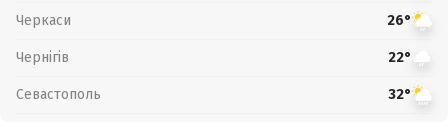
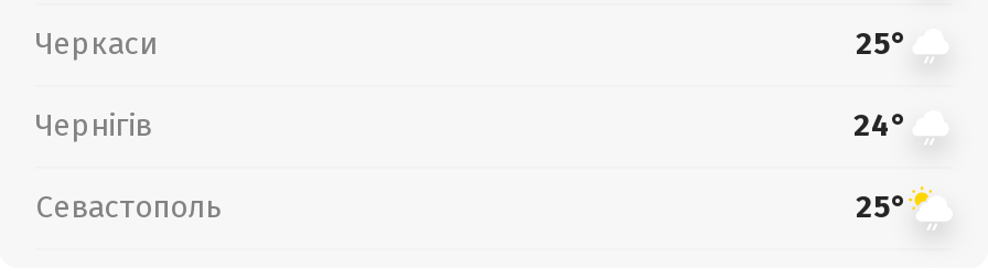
- 26°
+ 25°

- 22°
+ 24°

- 32°
+ 25°
